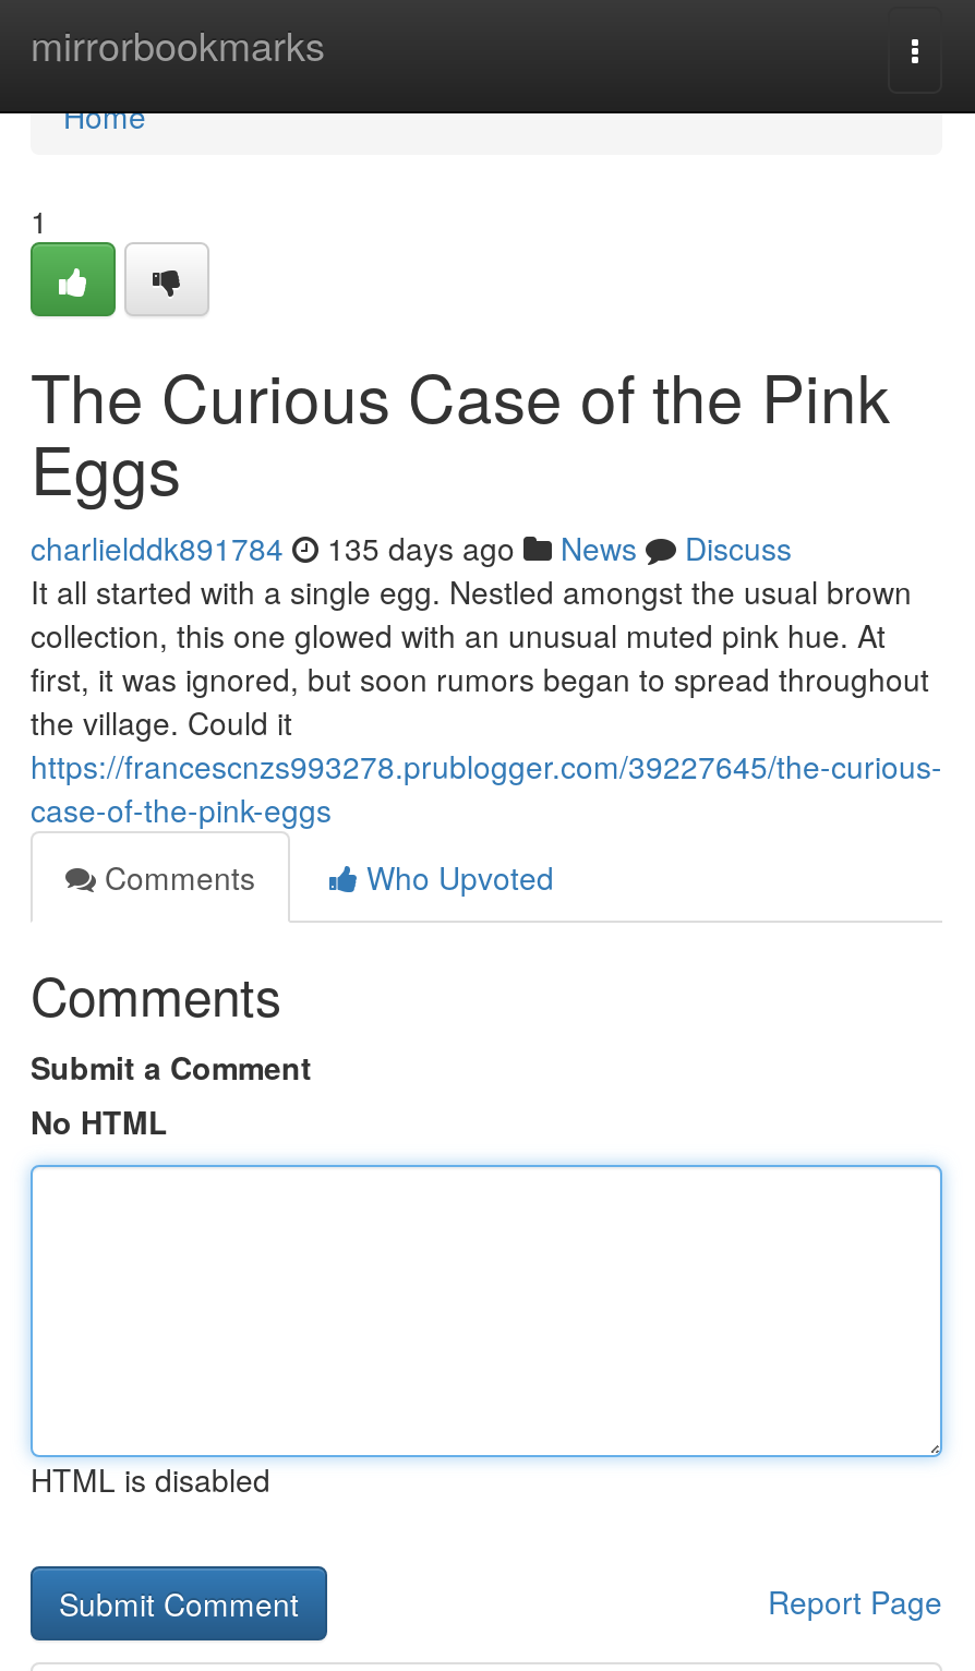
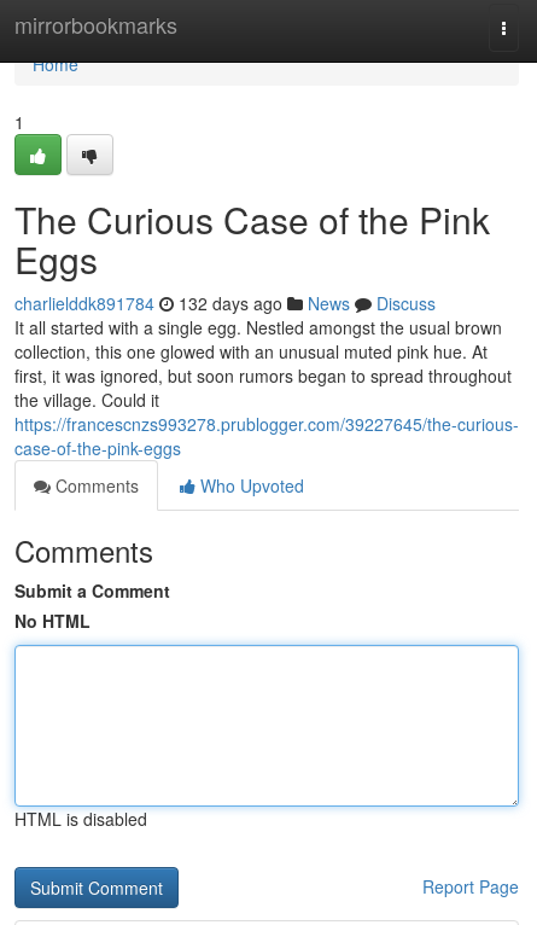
- charlielddk891784 135 days ago News Discuss
+ charlielddk891784 132 days ago News Discuss
